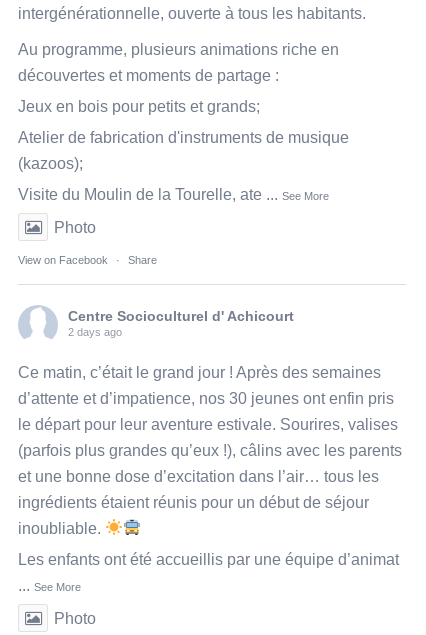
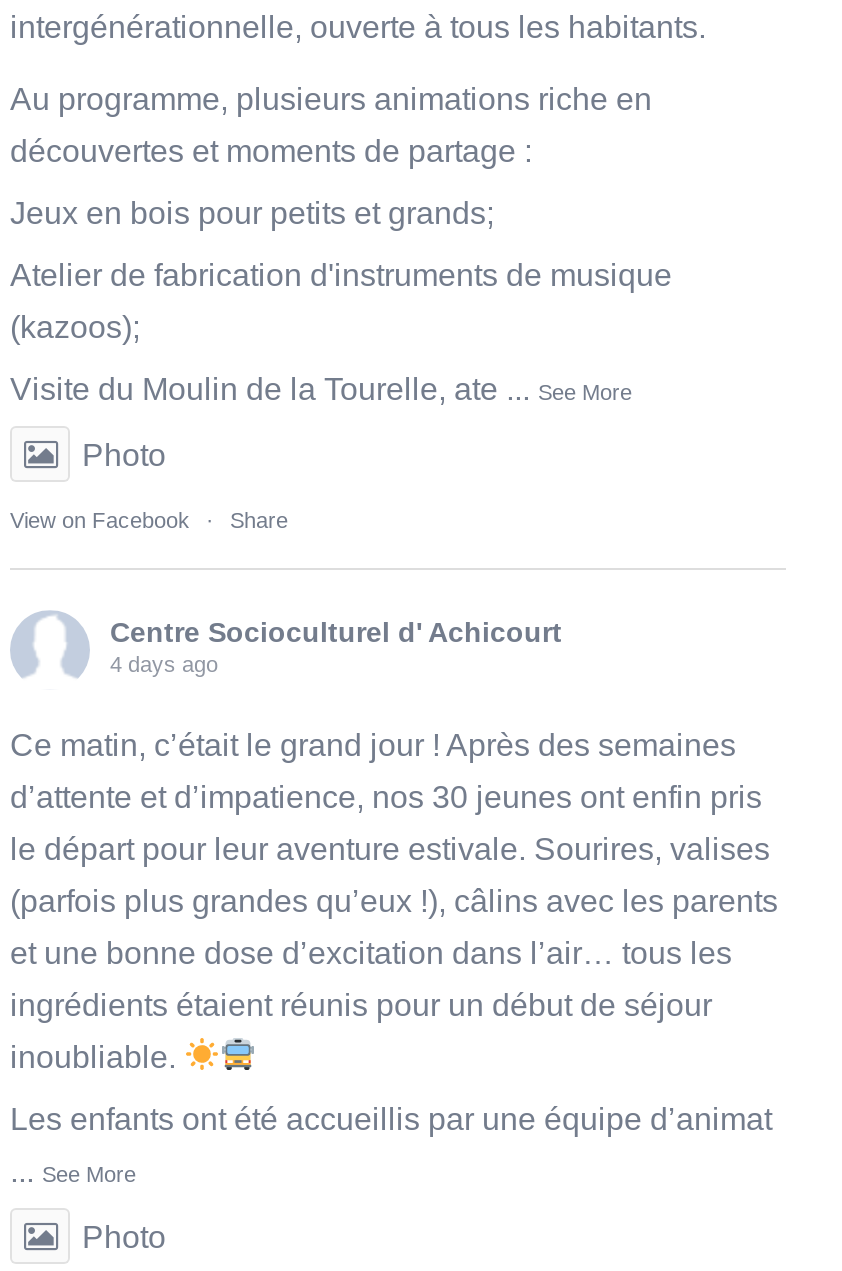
- 2 days ago
+ 4 days ago
